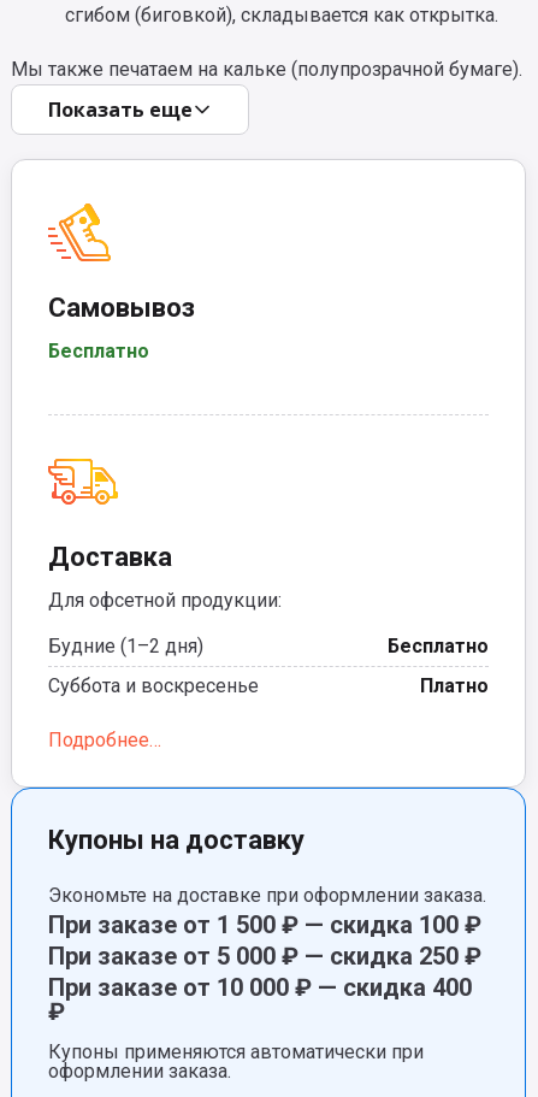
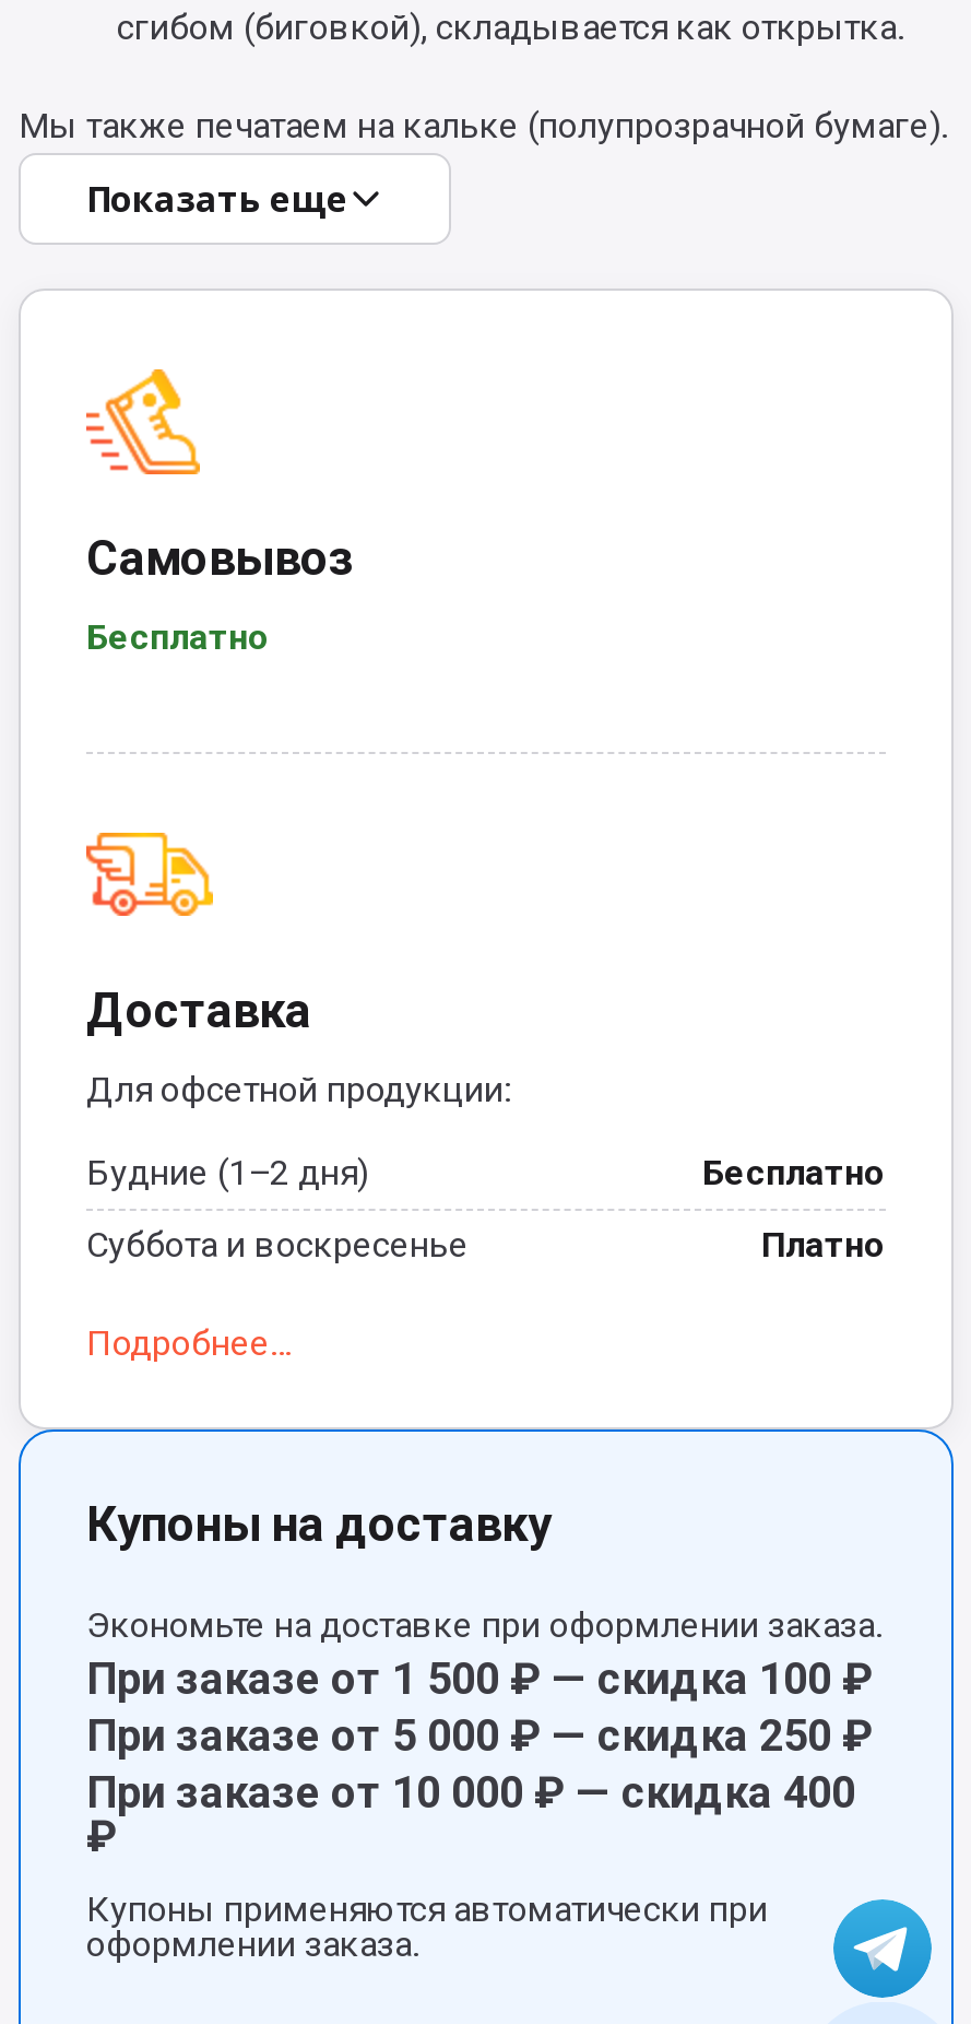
+ [image]
